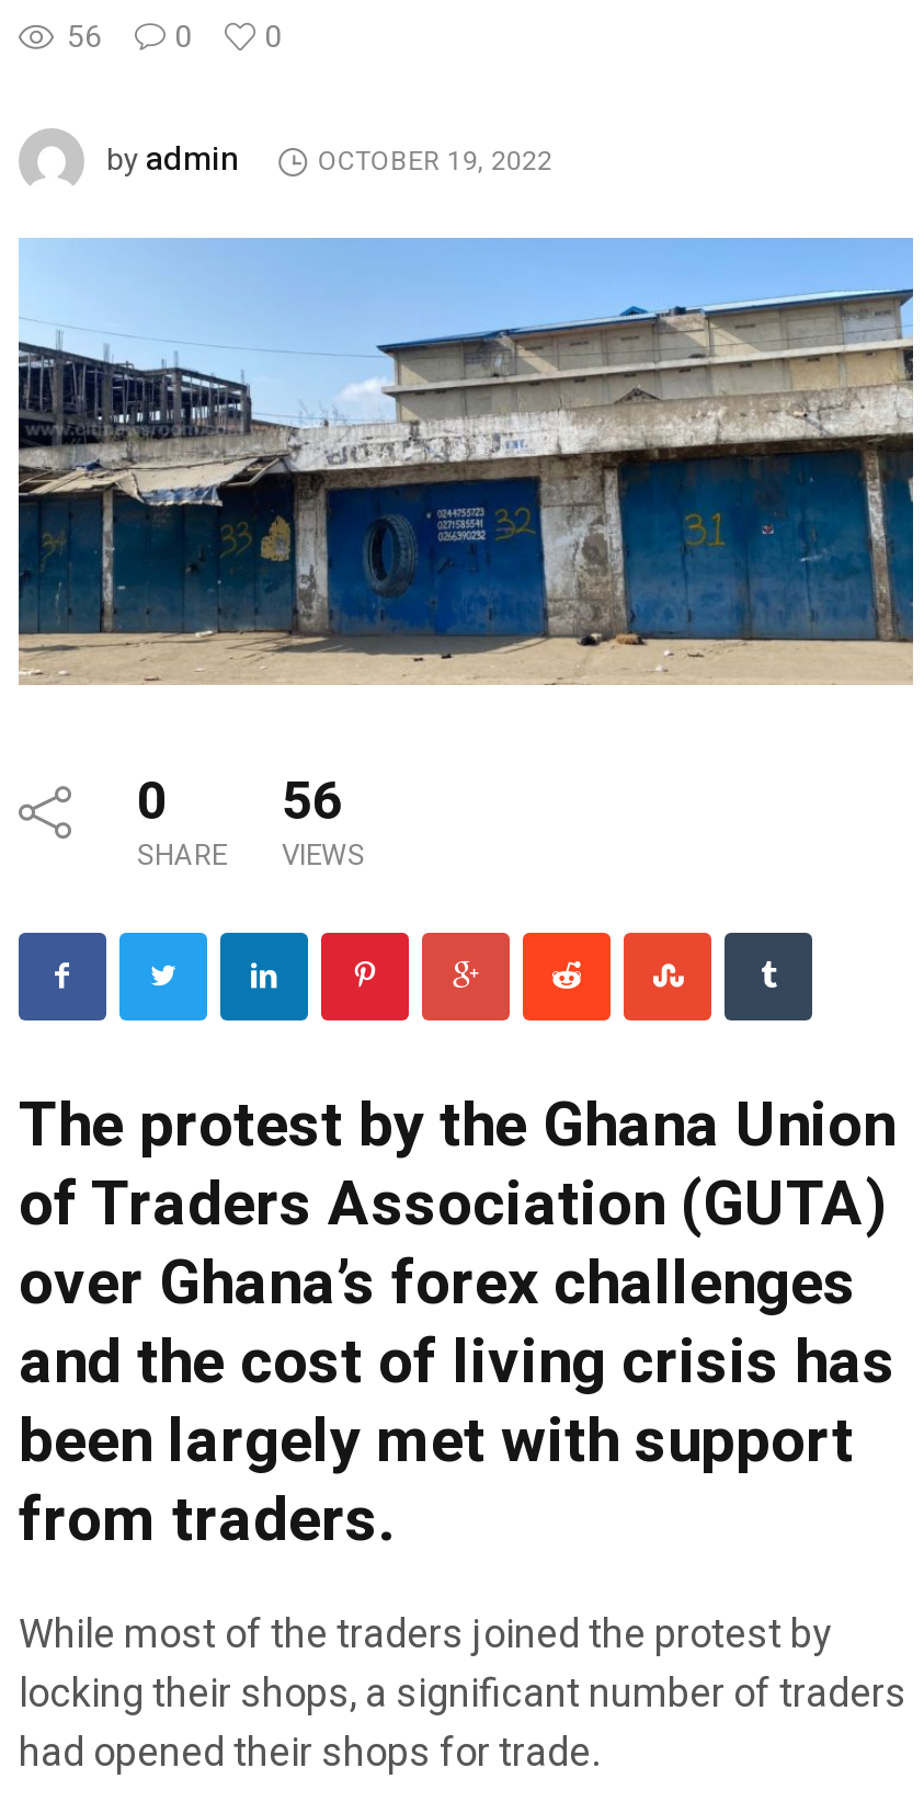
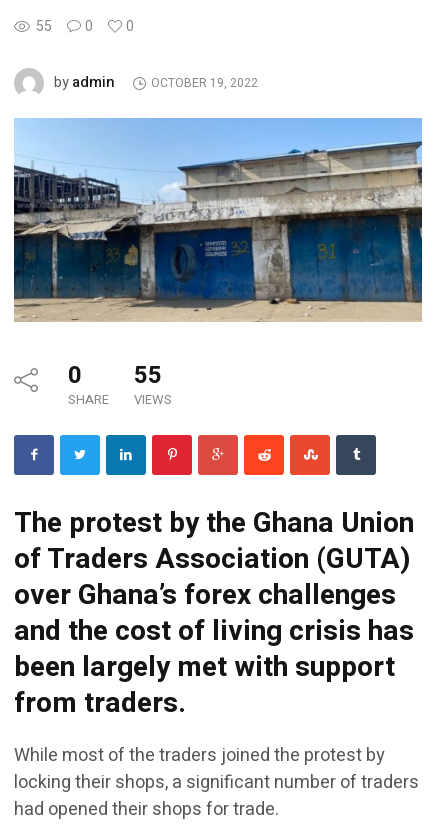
- 56 0 0
+ 55 0 0

- 0 56
+ 0 55
